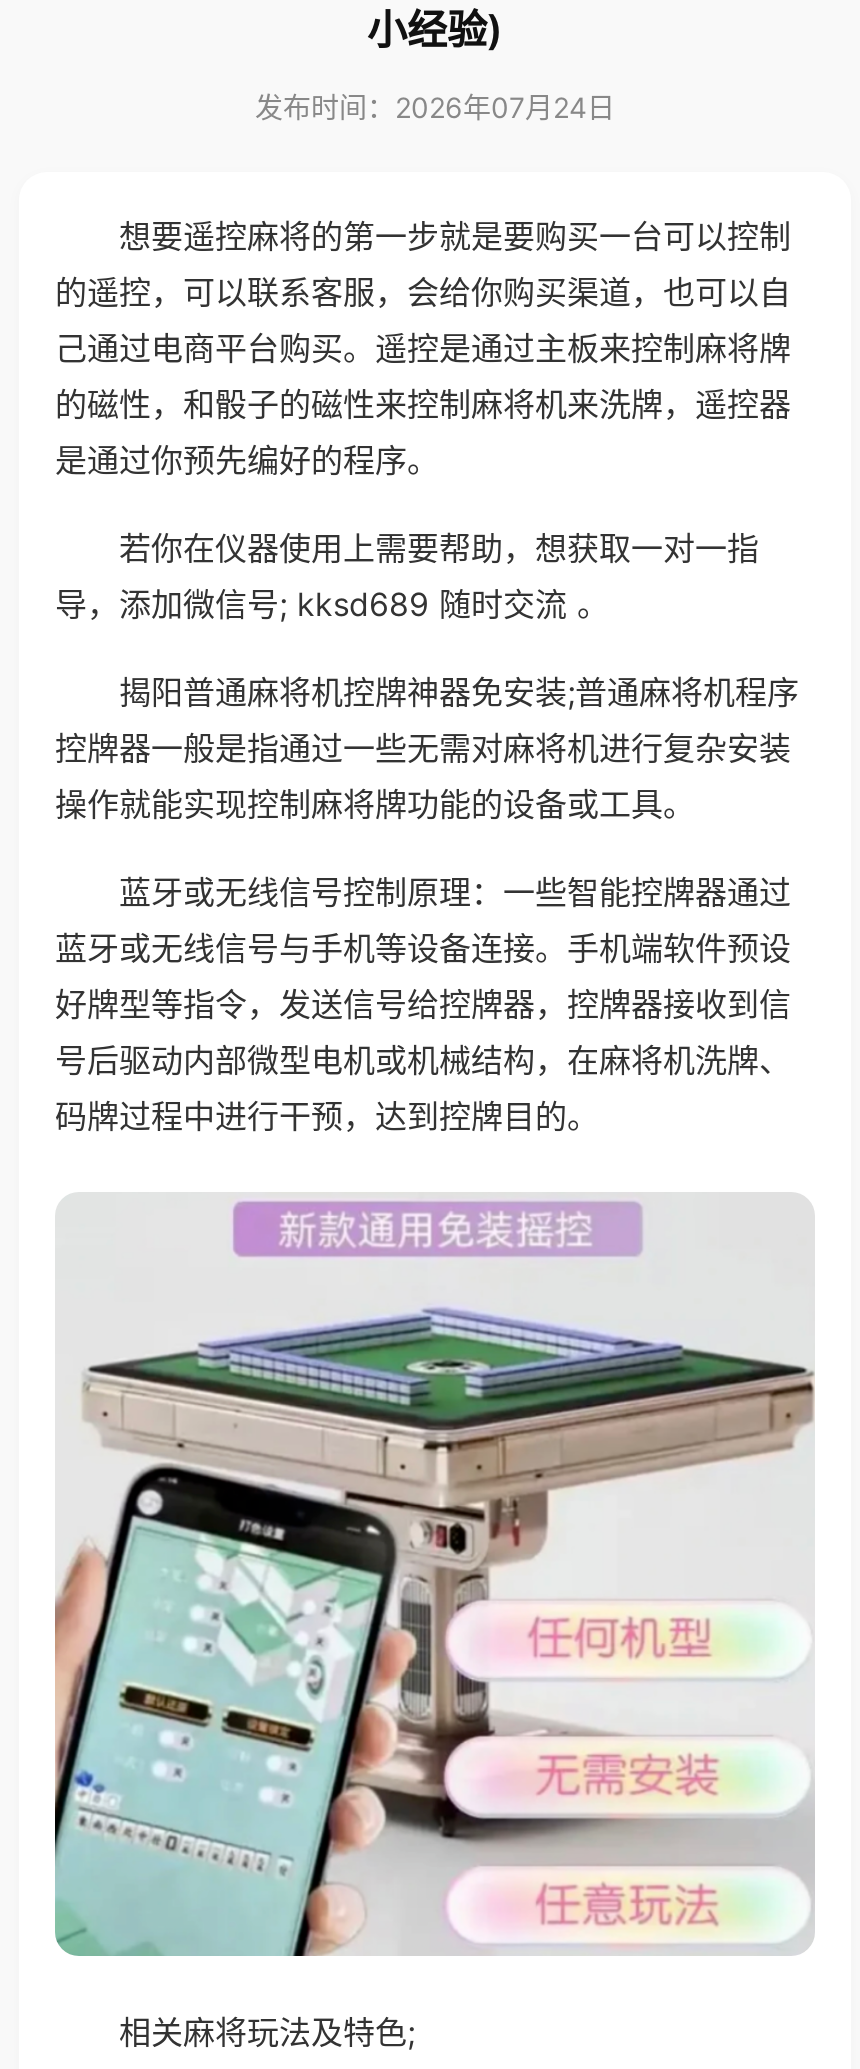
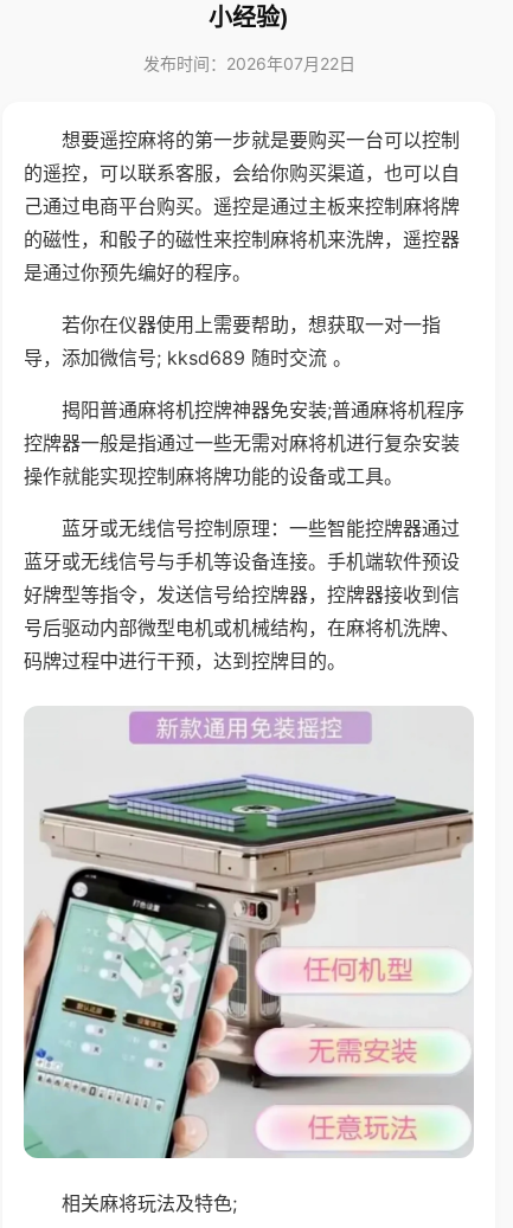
- 发布时间：2026年07月24日
+ 发布时间：2026年07月22日
